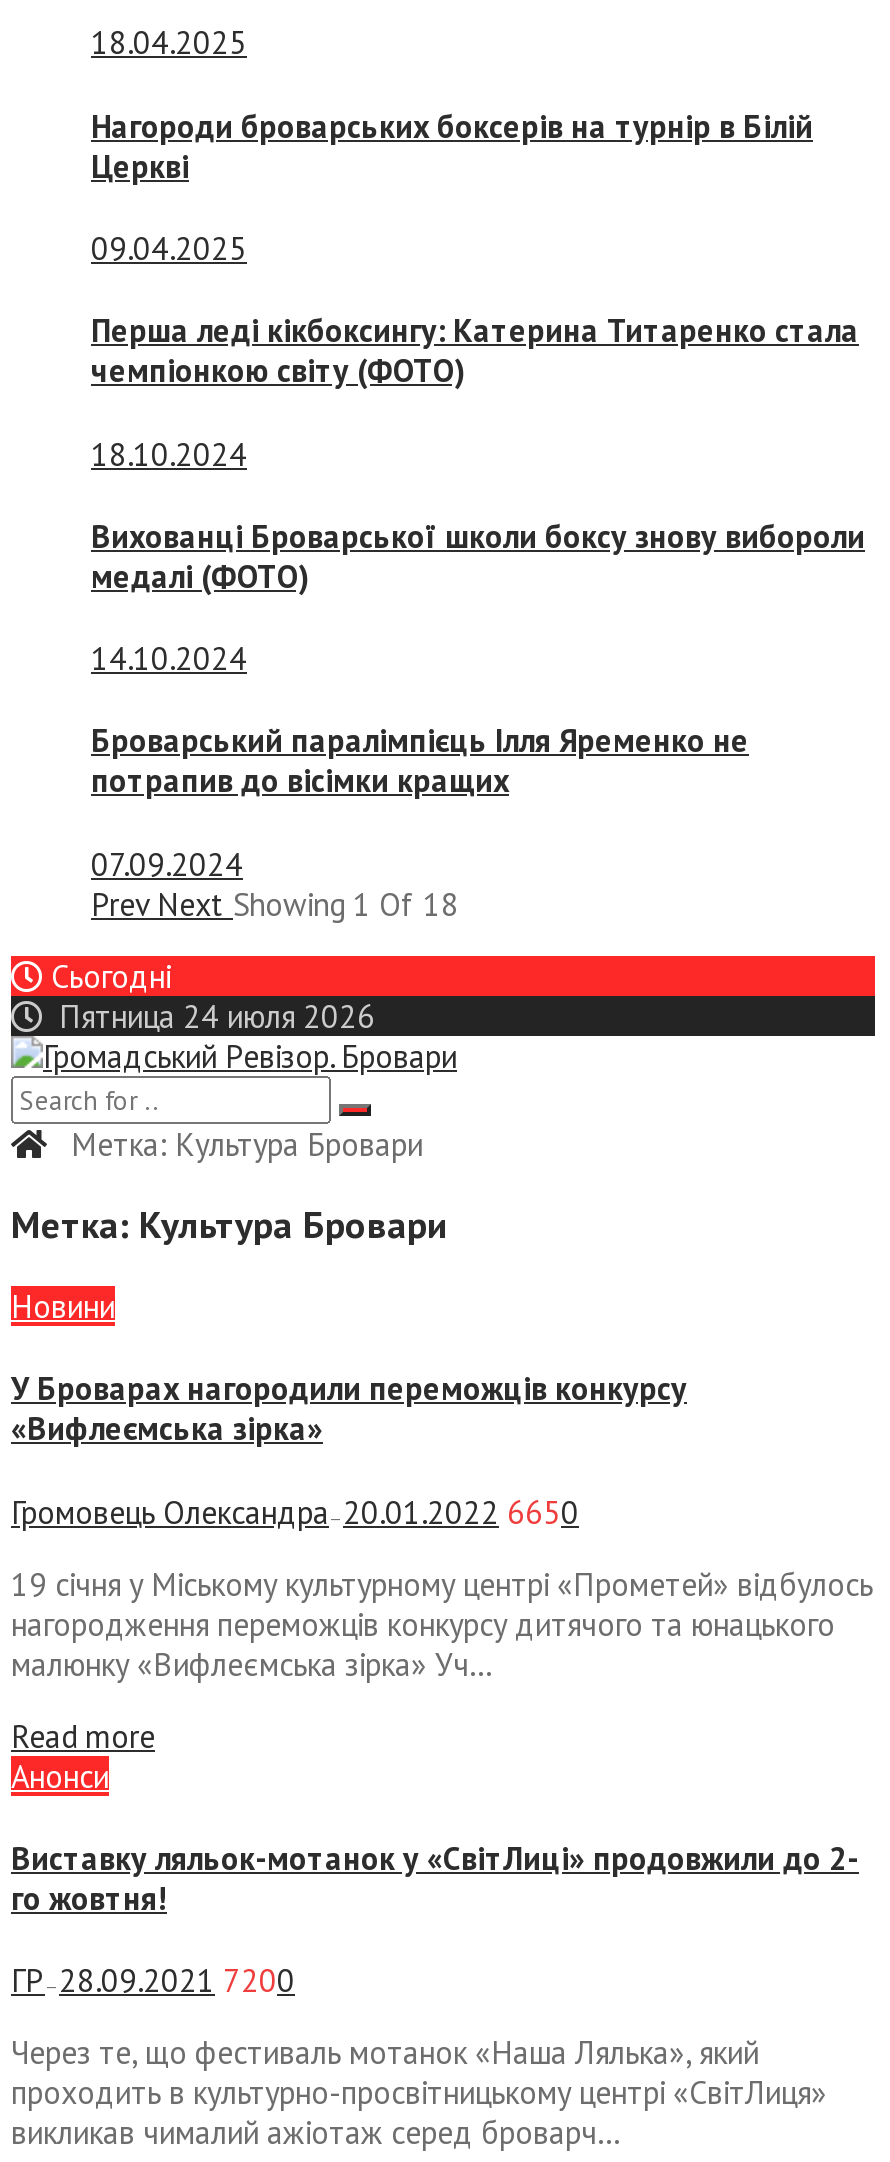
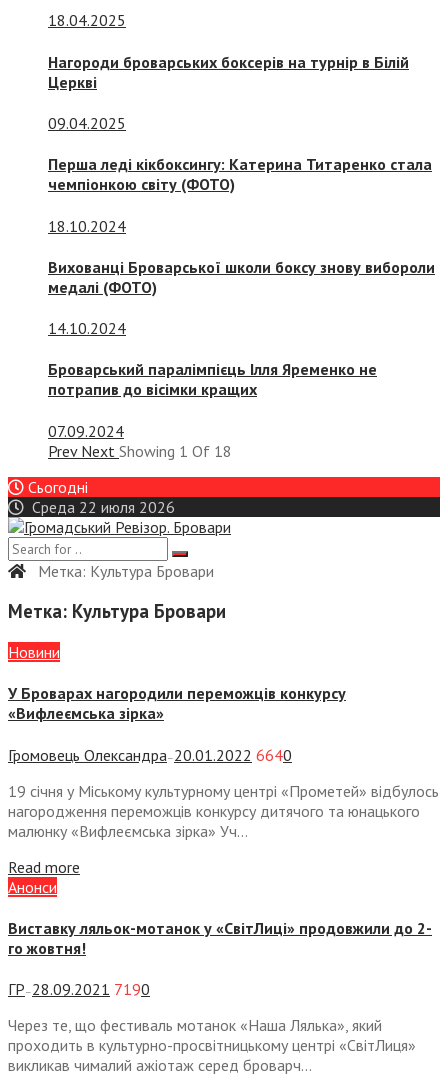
- Пятница 24 июля 2026
+ Среда 22 июля 2026

- Громовець Олександра—20.01.2022 6650
+ Громовець Олександра—20.01.2022 6640

- ГР—28.09.2021 7200
+ ГР—28.09.2021 7190
